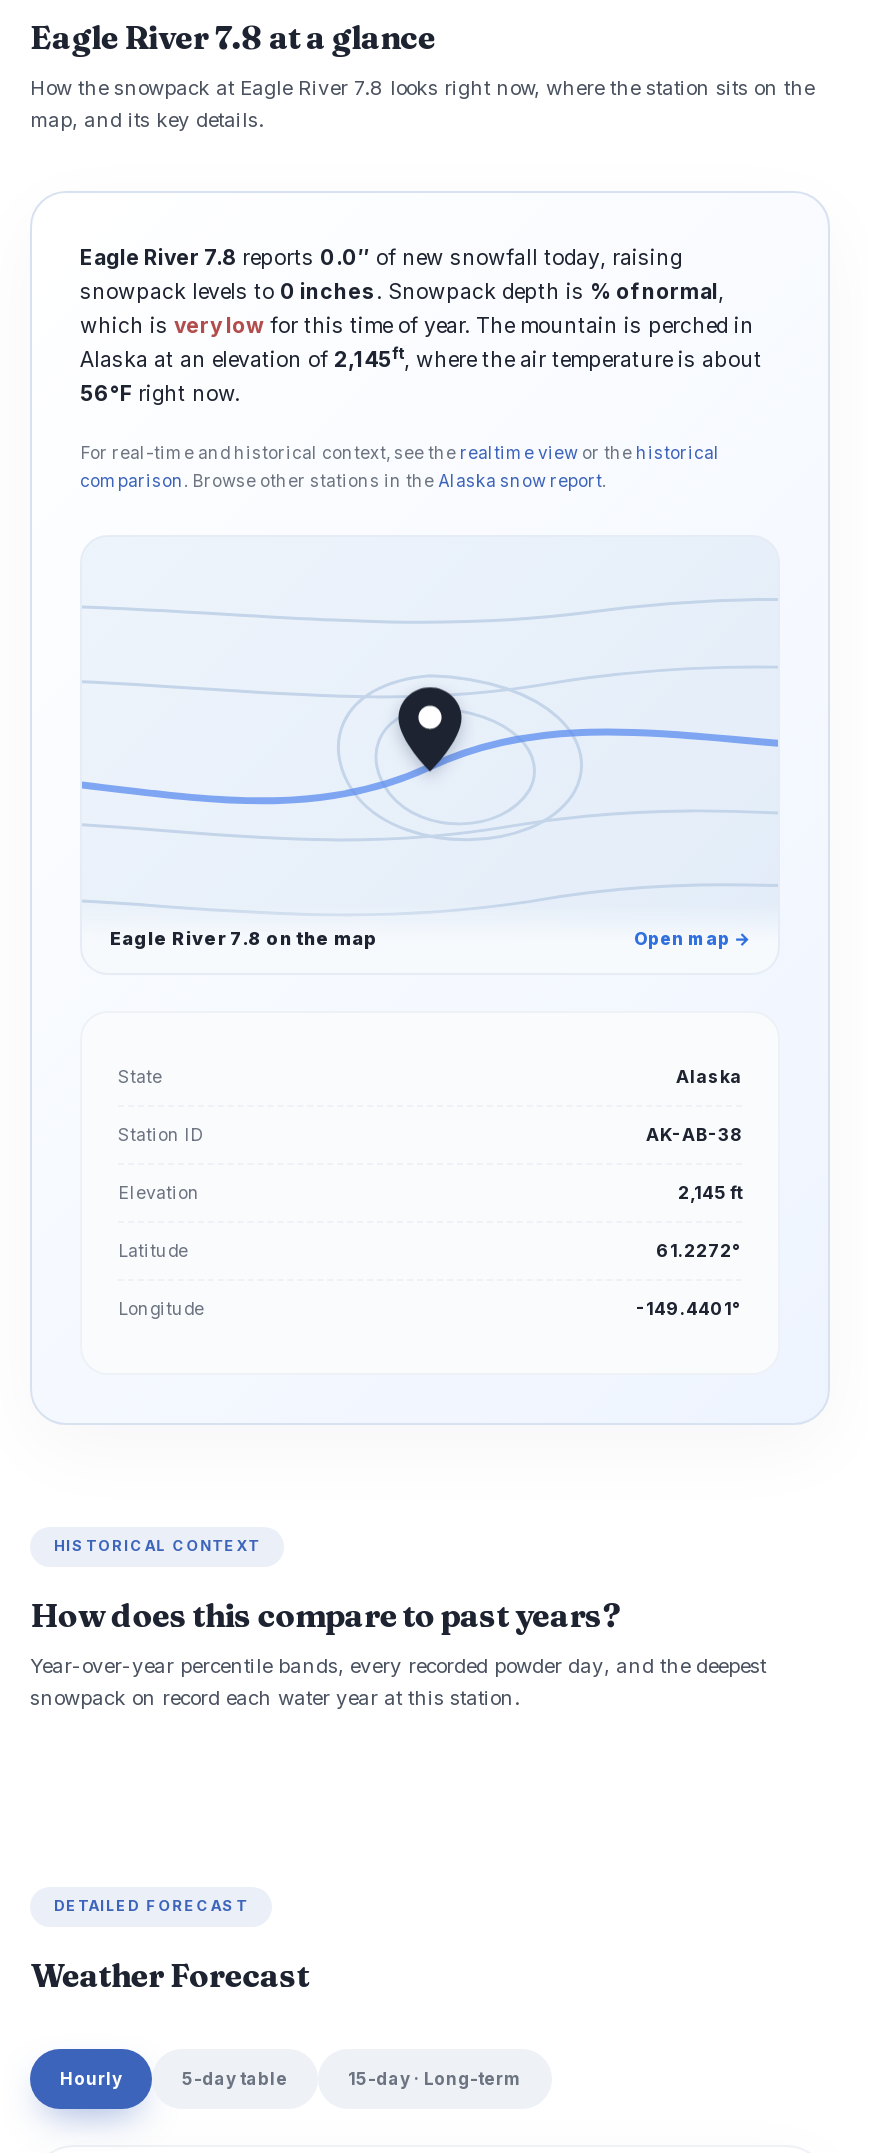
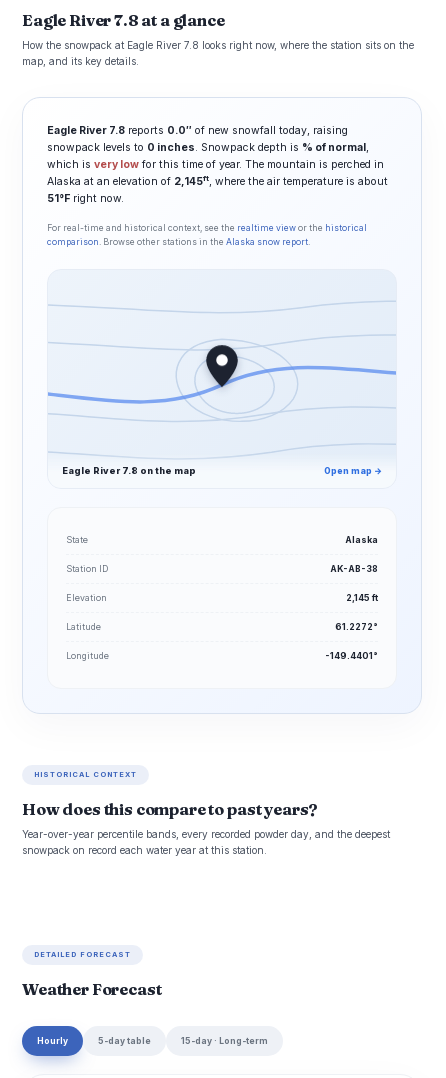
- 56°F right now.
+ 51°F right now.
